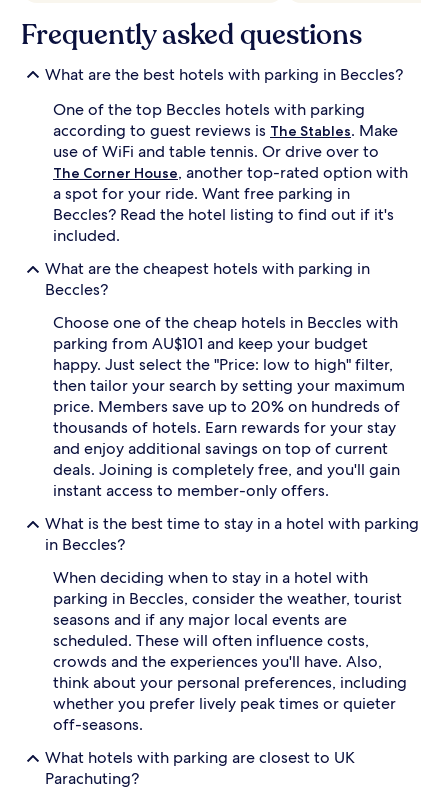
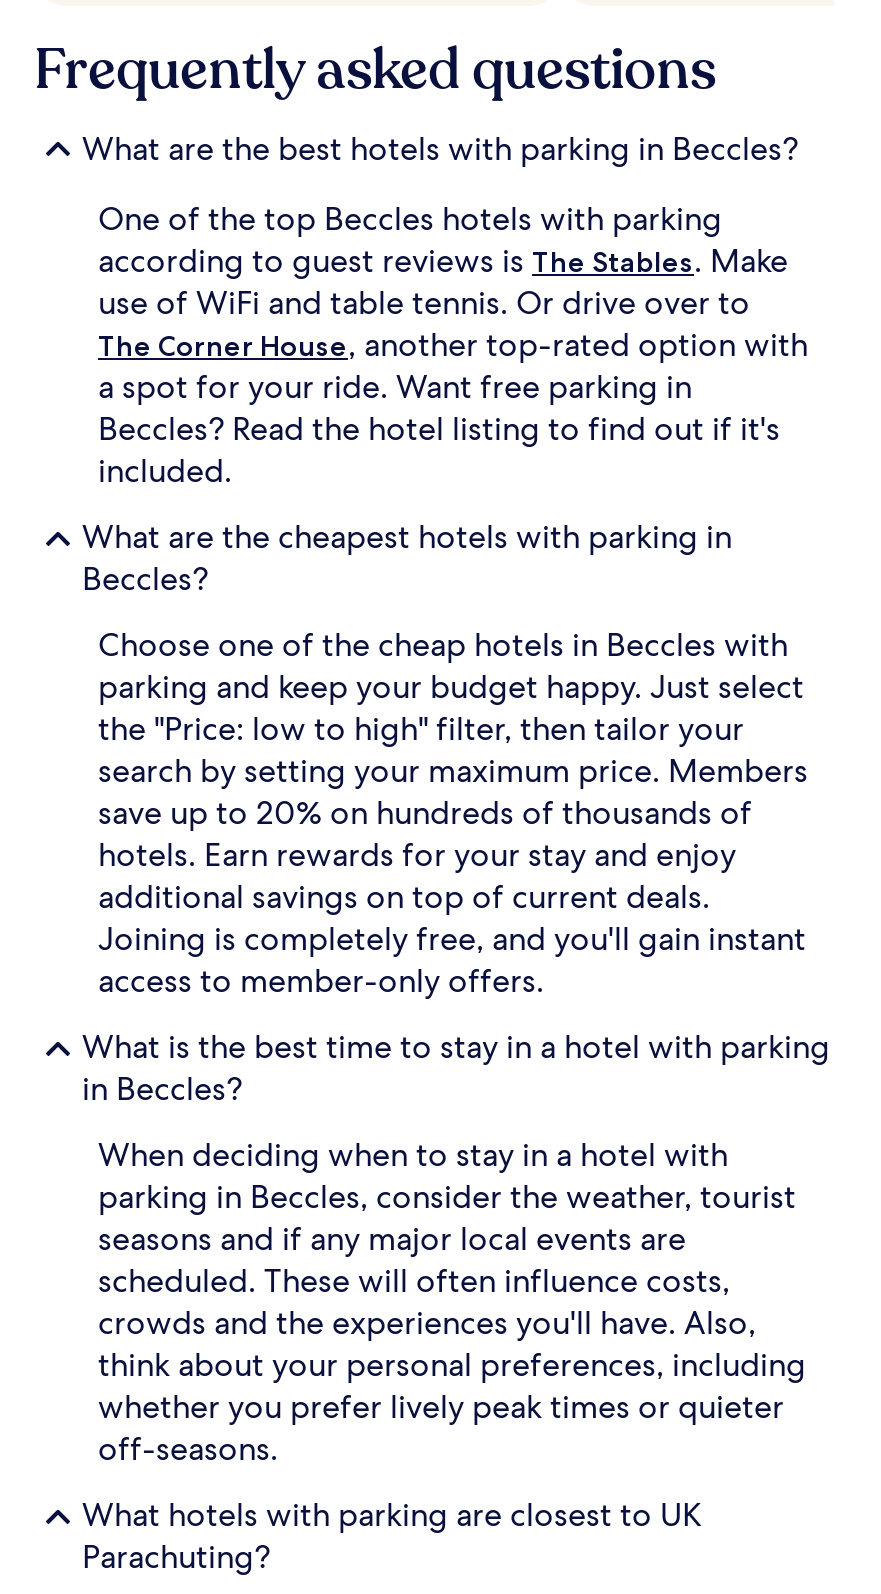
- parking from AU$101 and keep your budget
- happy. Just select the "Price: low to high" filter,
- then tailor your search by setting your maximum
- price. Members save up to 20% on hundreds of
- thousands of hotels. Earn rewards for your stay
- and enjoy additional savings on top of current
- deals. Joining is completely free, and you'll gain
- instant access to member-only offers.
+ parking and keep your budget happy. Just select
+ the "Price: low to high" filter, then tailor your
+ search by setting your maximum price. Members
+ save up to 20% on hundreds of thousands of
+ hotels. Earn rewards for your stay and enjoy
+ additional savings on top of current deals.
+ Joining is completely free, and you'll gain instant
+ access to member-only offers.
